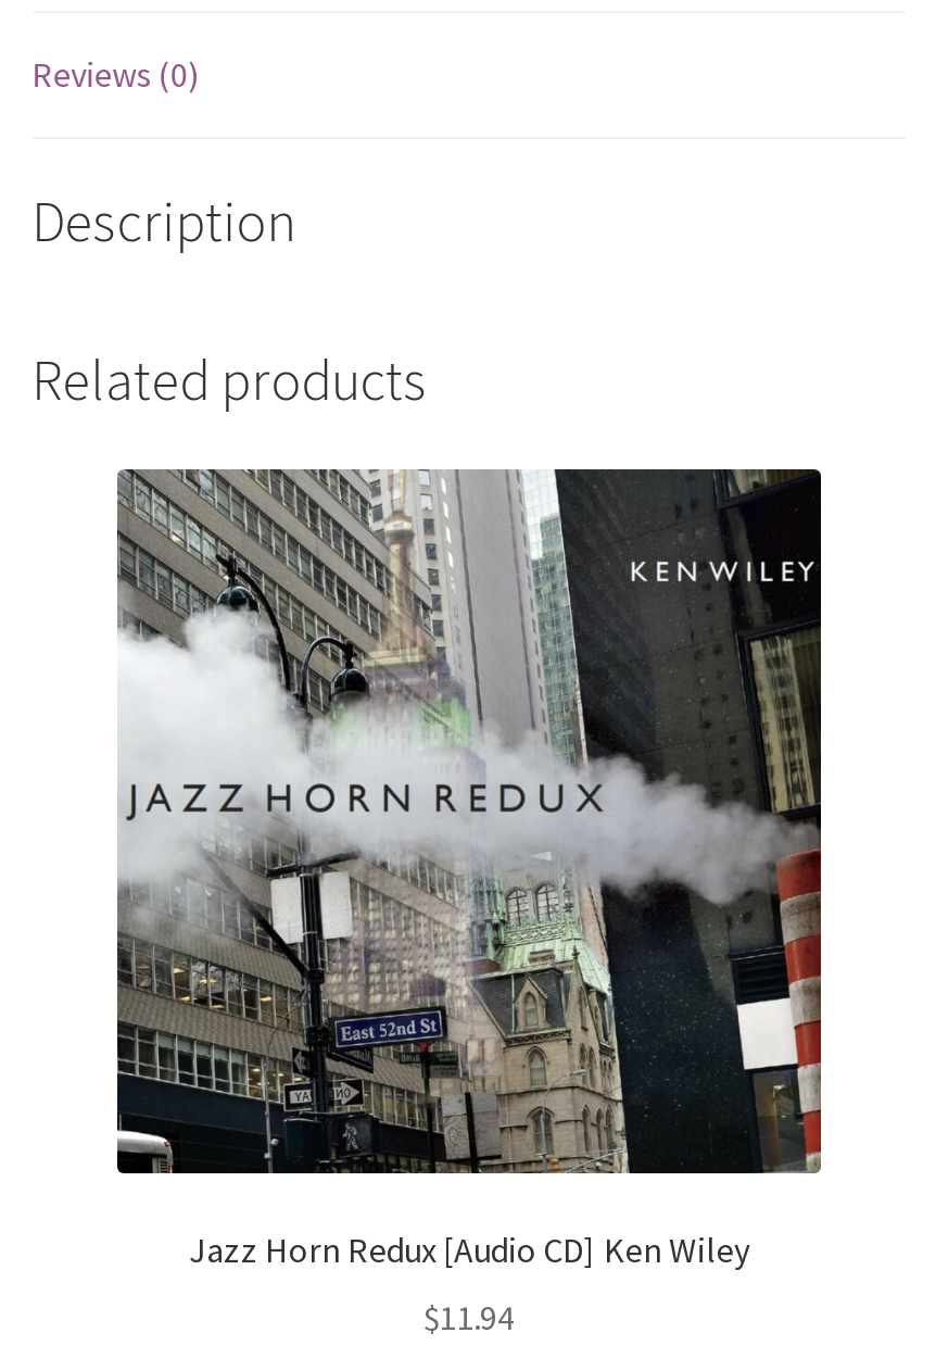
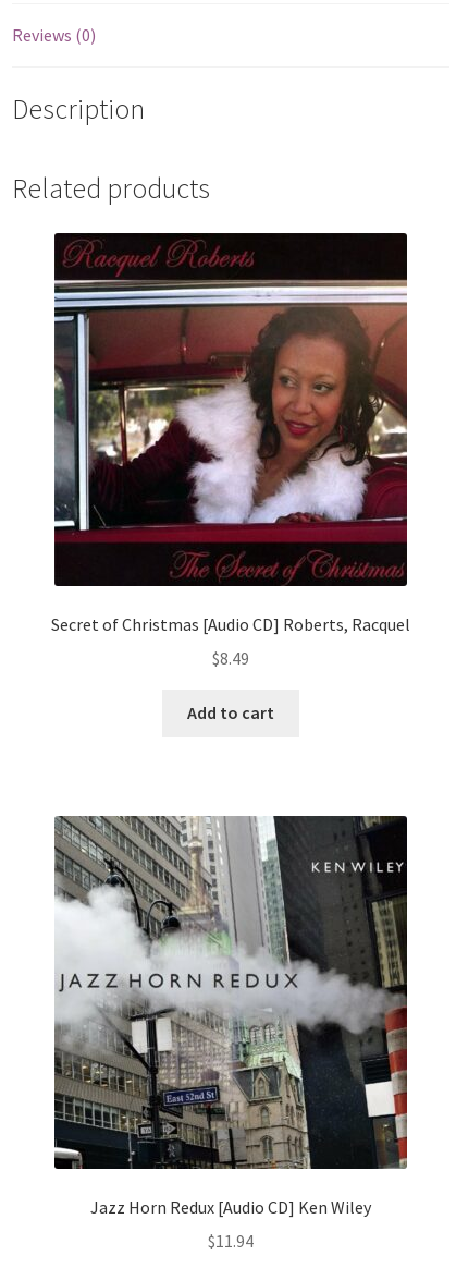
+ [image]
+ Secret of Christmas [Audio CD] Roberts, Racquel
+ $8.49
+ Add to cart
